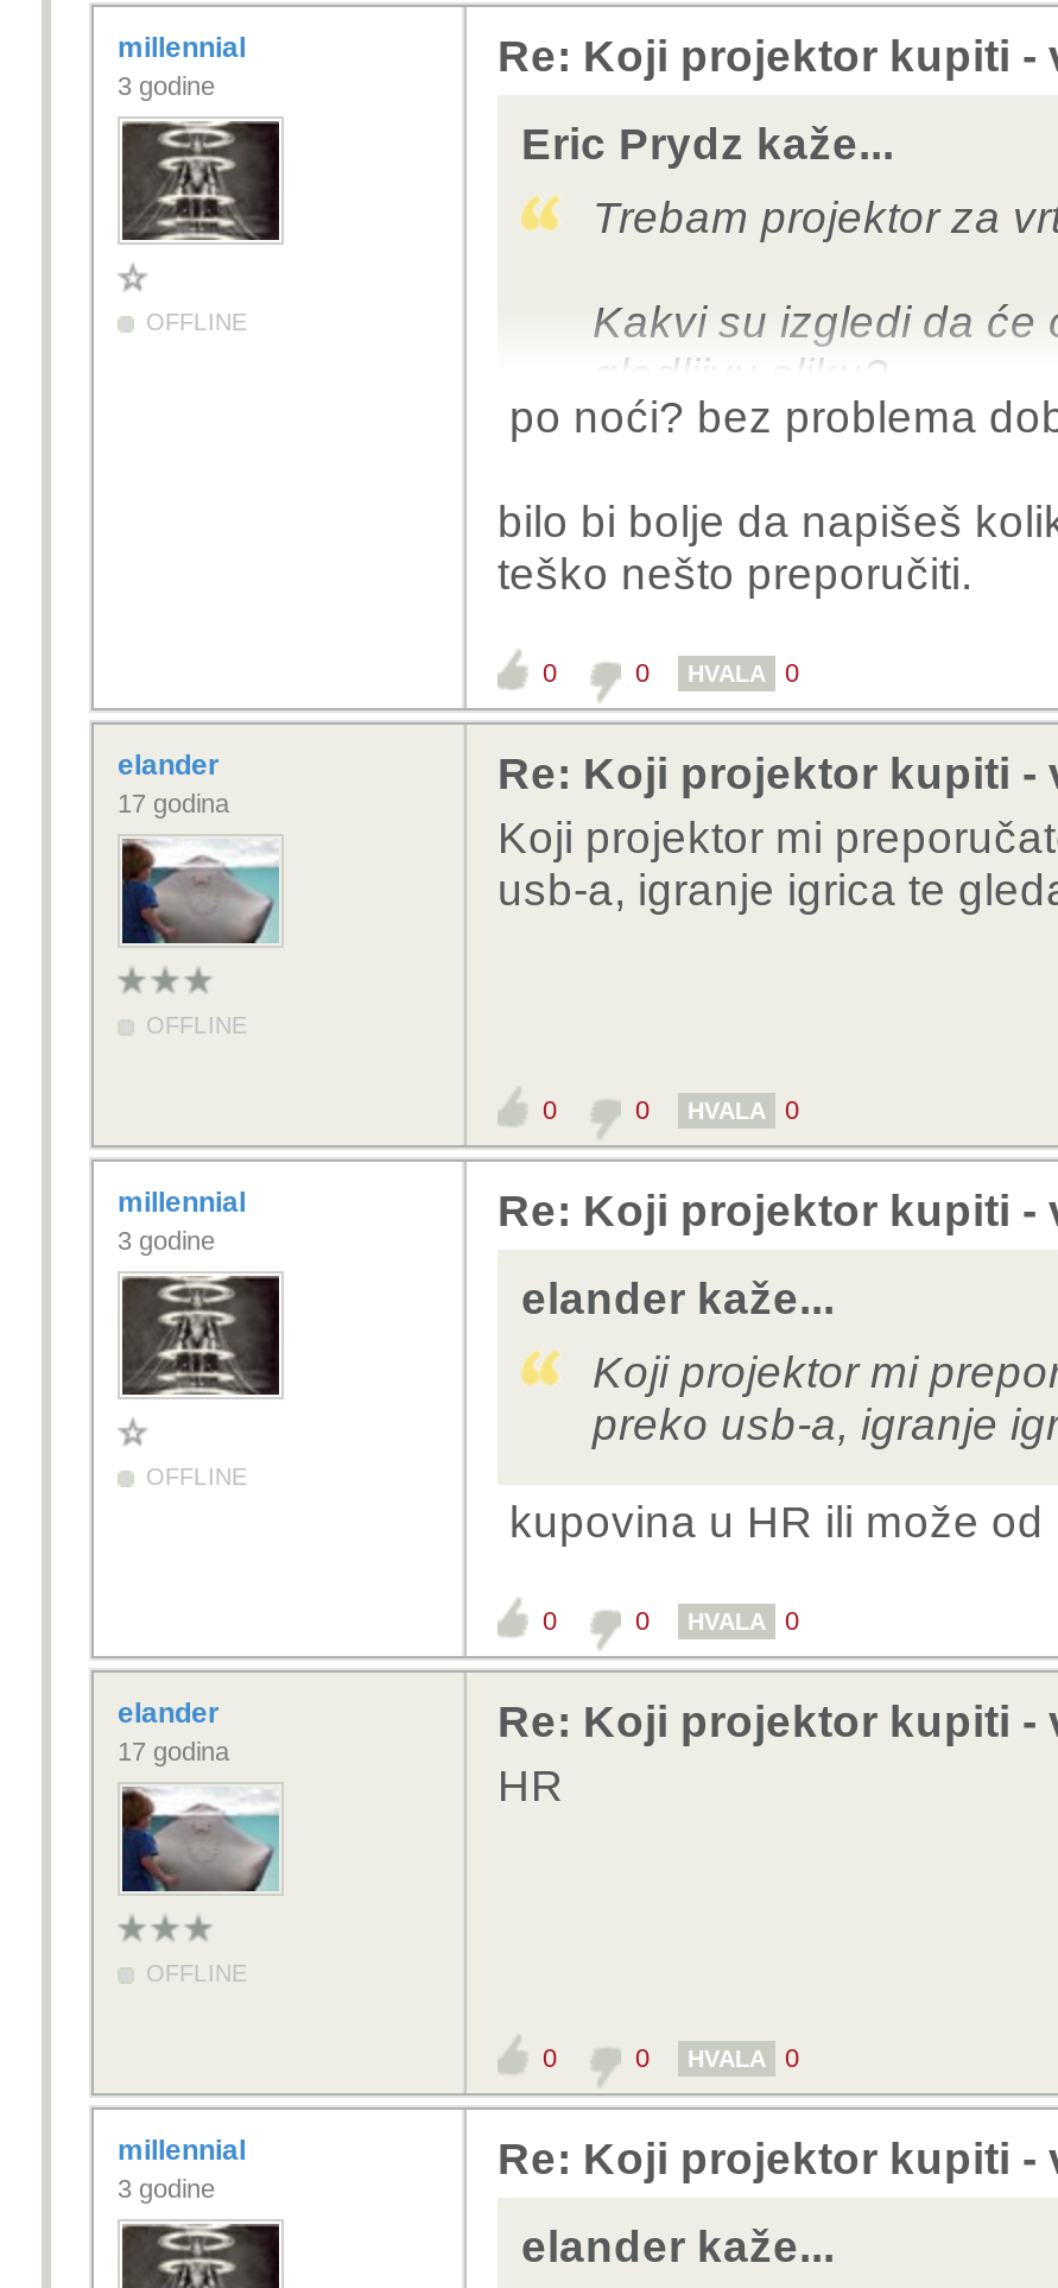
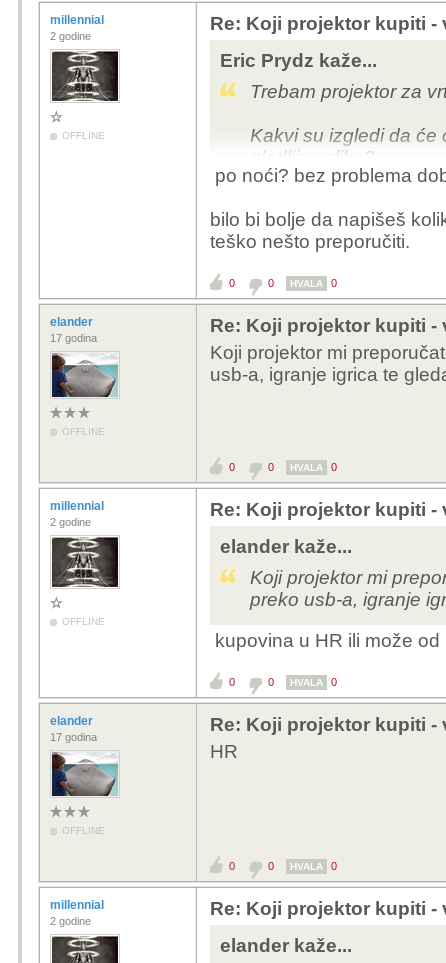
- 3 godine
+ 2 godine

- 3 godine
+ 2 godine

- 3 godine
+ 2 godine
